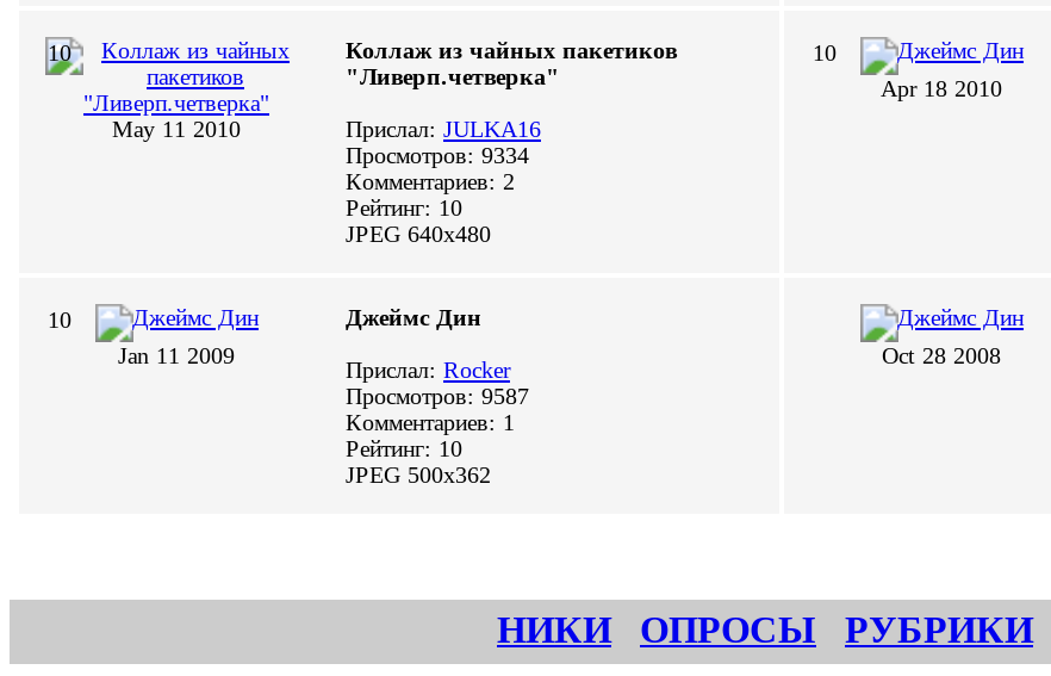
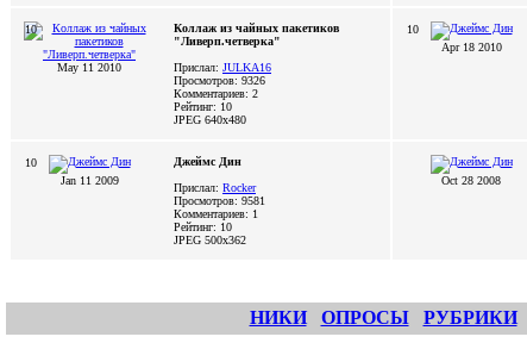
- Просмотров: 9334
+ Просмотров: 9326

- Просмотров: 9587
+ Просмотров: 9581
